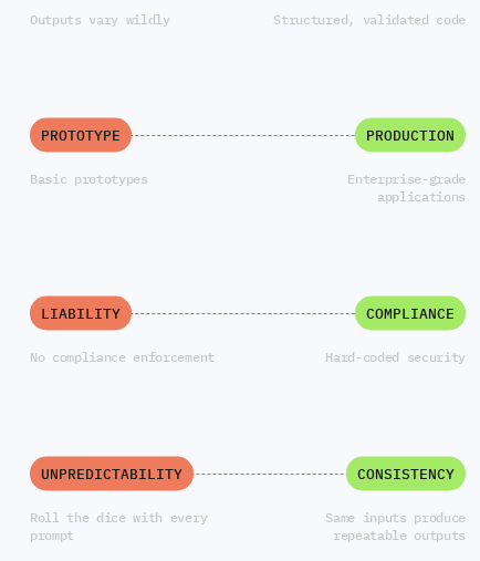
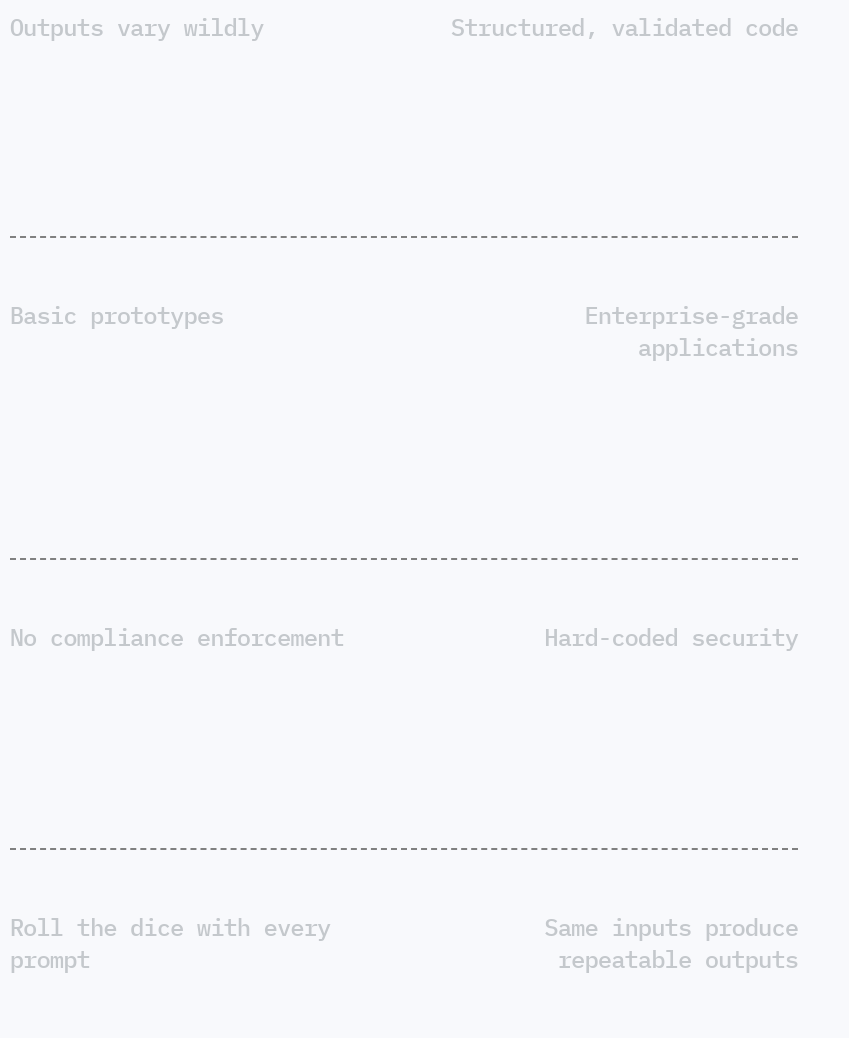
- PROTOTYPE
- PRODUCTION

- LIABILITY
- COMPLIANCE

- UNPREDICTABILITY
- CONSISTENCY
